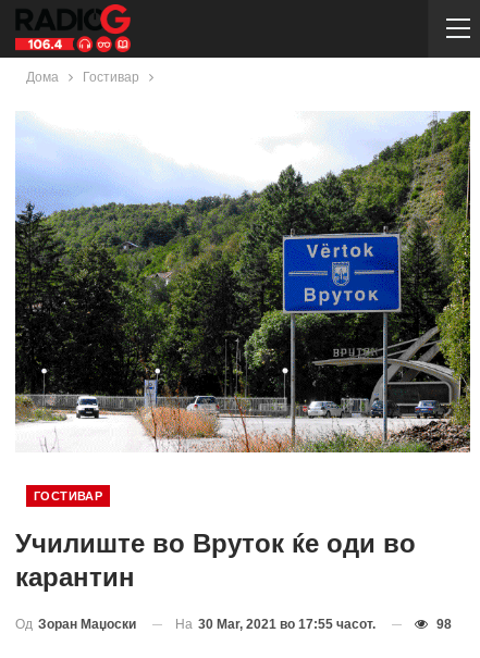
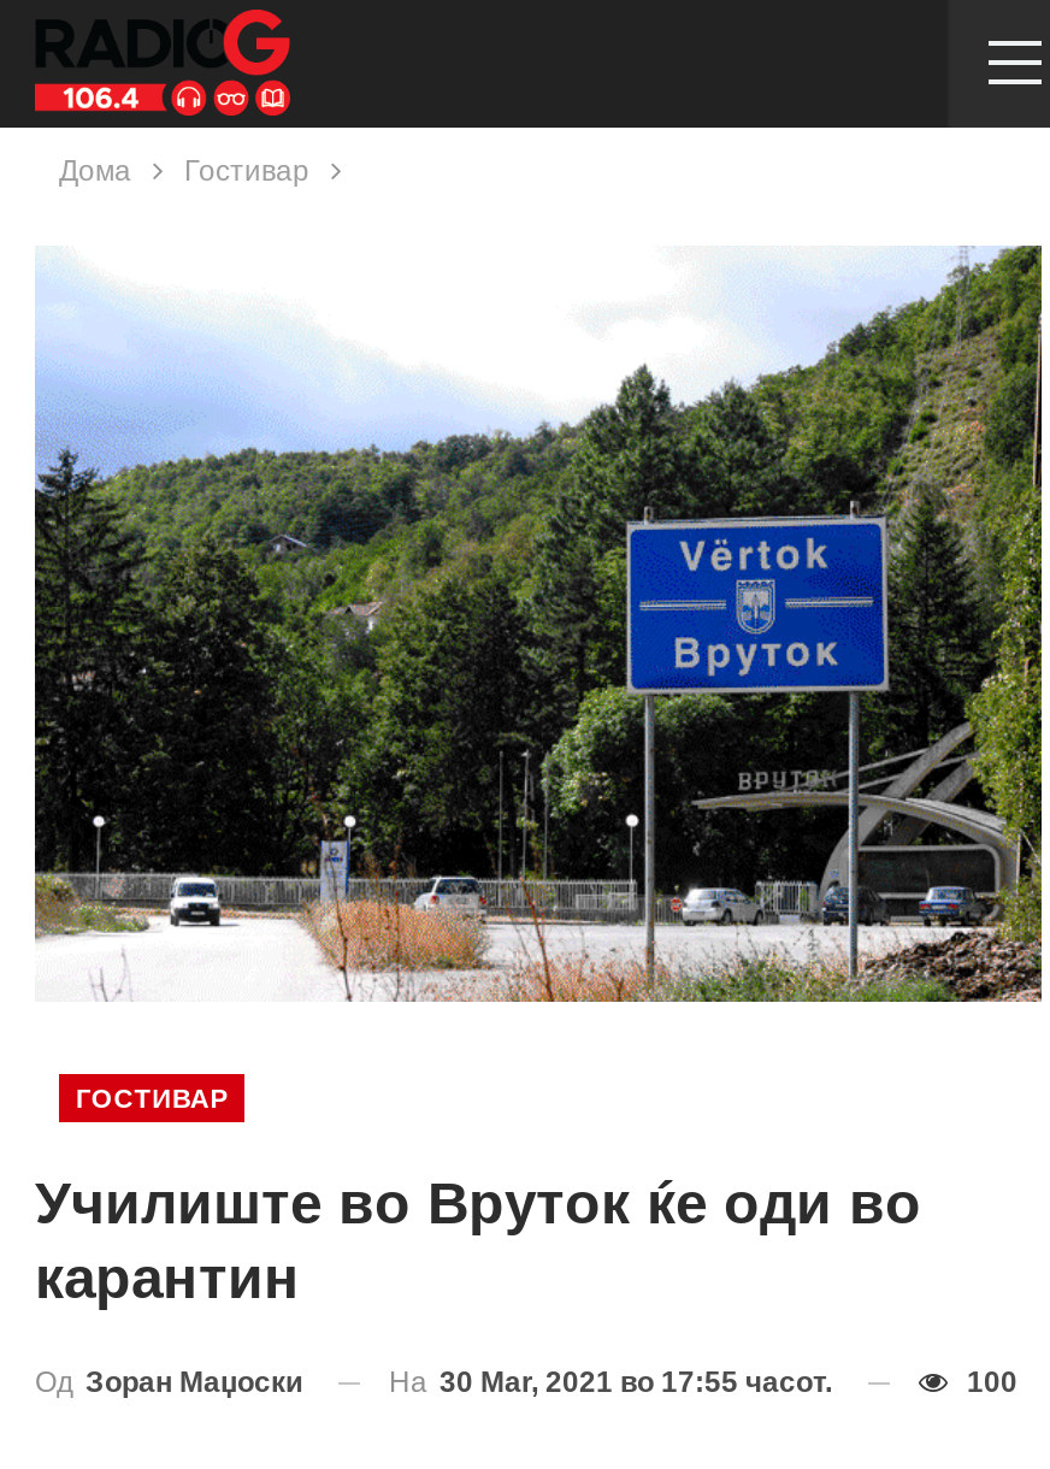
- 98
+ 100
